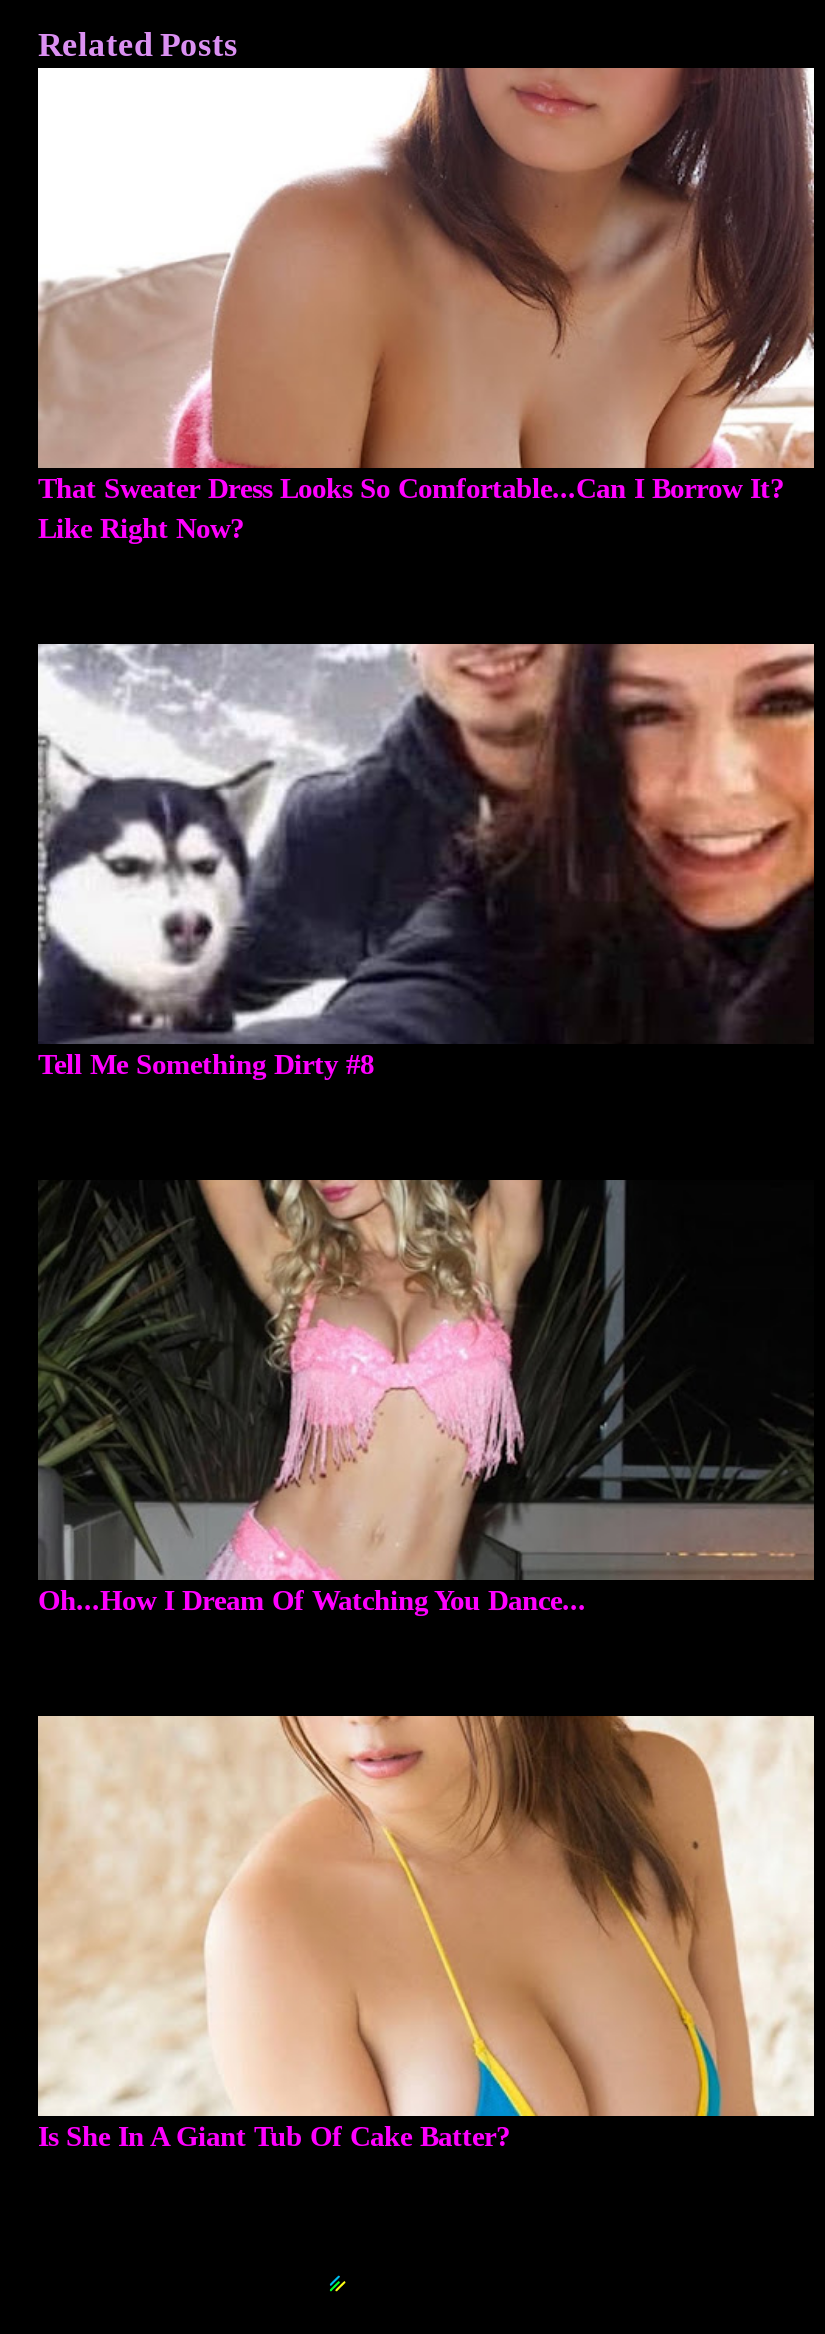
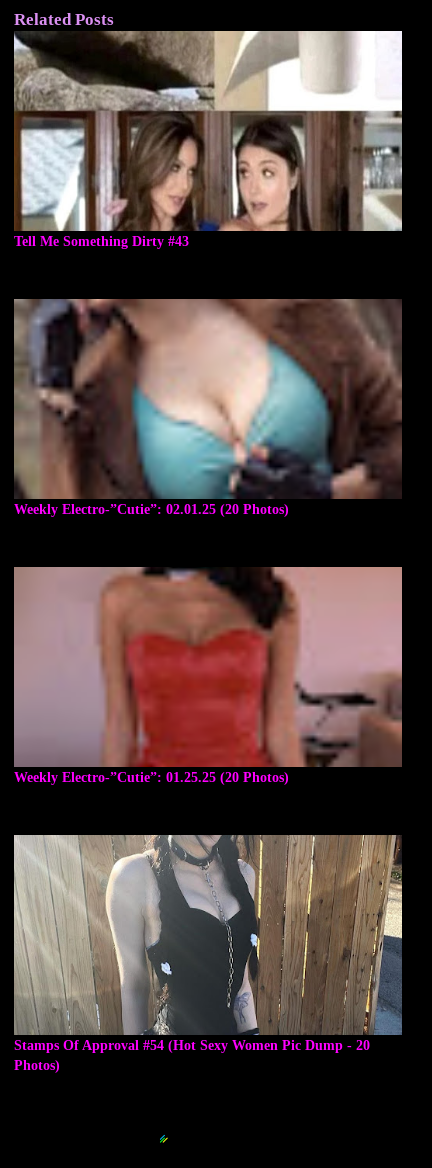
- [image]
- That Sweater Dress Looks So Comfortable...Can I Borrow It?
- Like Right Now?
+ [image]
+ Tell Me Something Dirty #43

- [image]
- Tell Me Something Dirty #8
+ [image]
+ Weekly Electro-”Cutie”: 02.01.25 (20 Photos)

- [image]
- Oh...How I Dream Of Watching You Dance...
+ [image]
+ Weekly Electro-”Cutie”: 01.25.25 (20 Photos)

- [image]
- Is She In A Giant Tub Of Cake Batter?
+ [image]
+ Stamps Of Approval #54 (Hot Sexy Women Pic Dump - 20
+ Photos)
